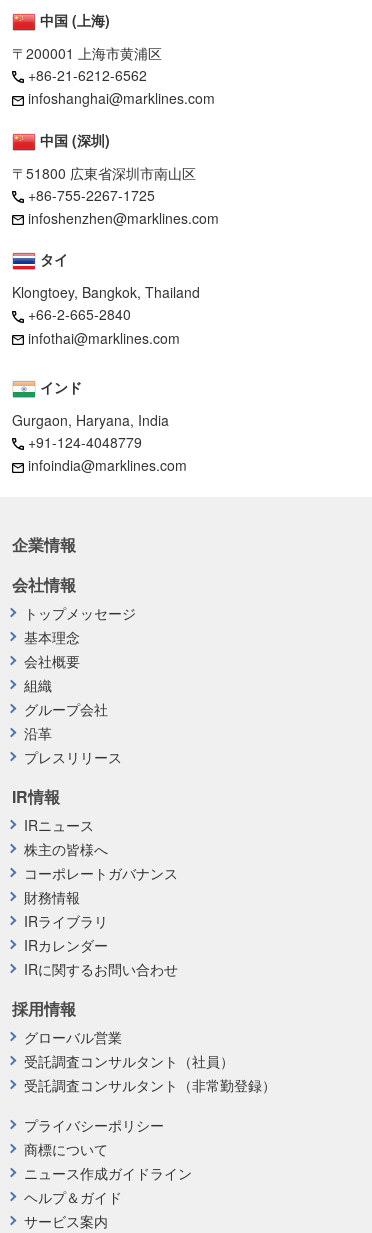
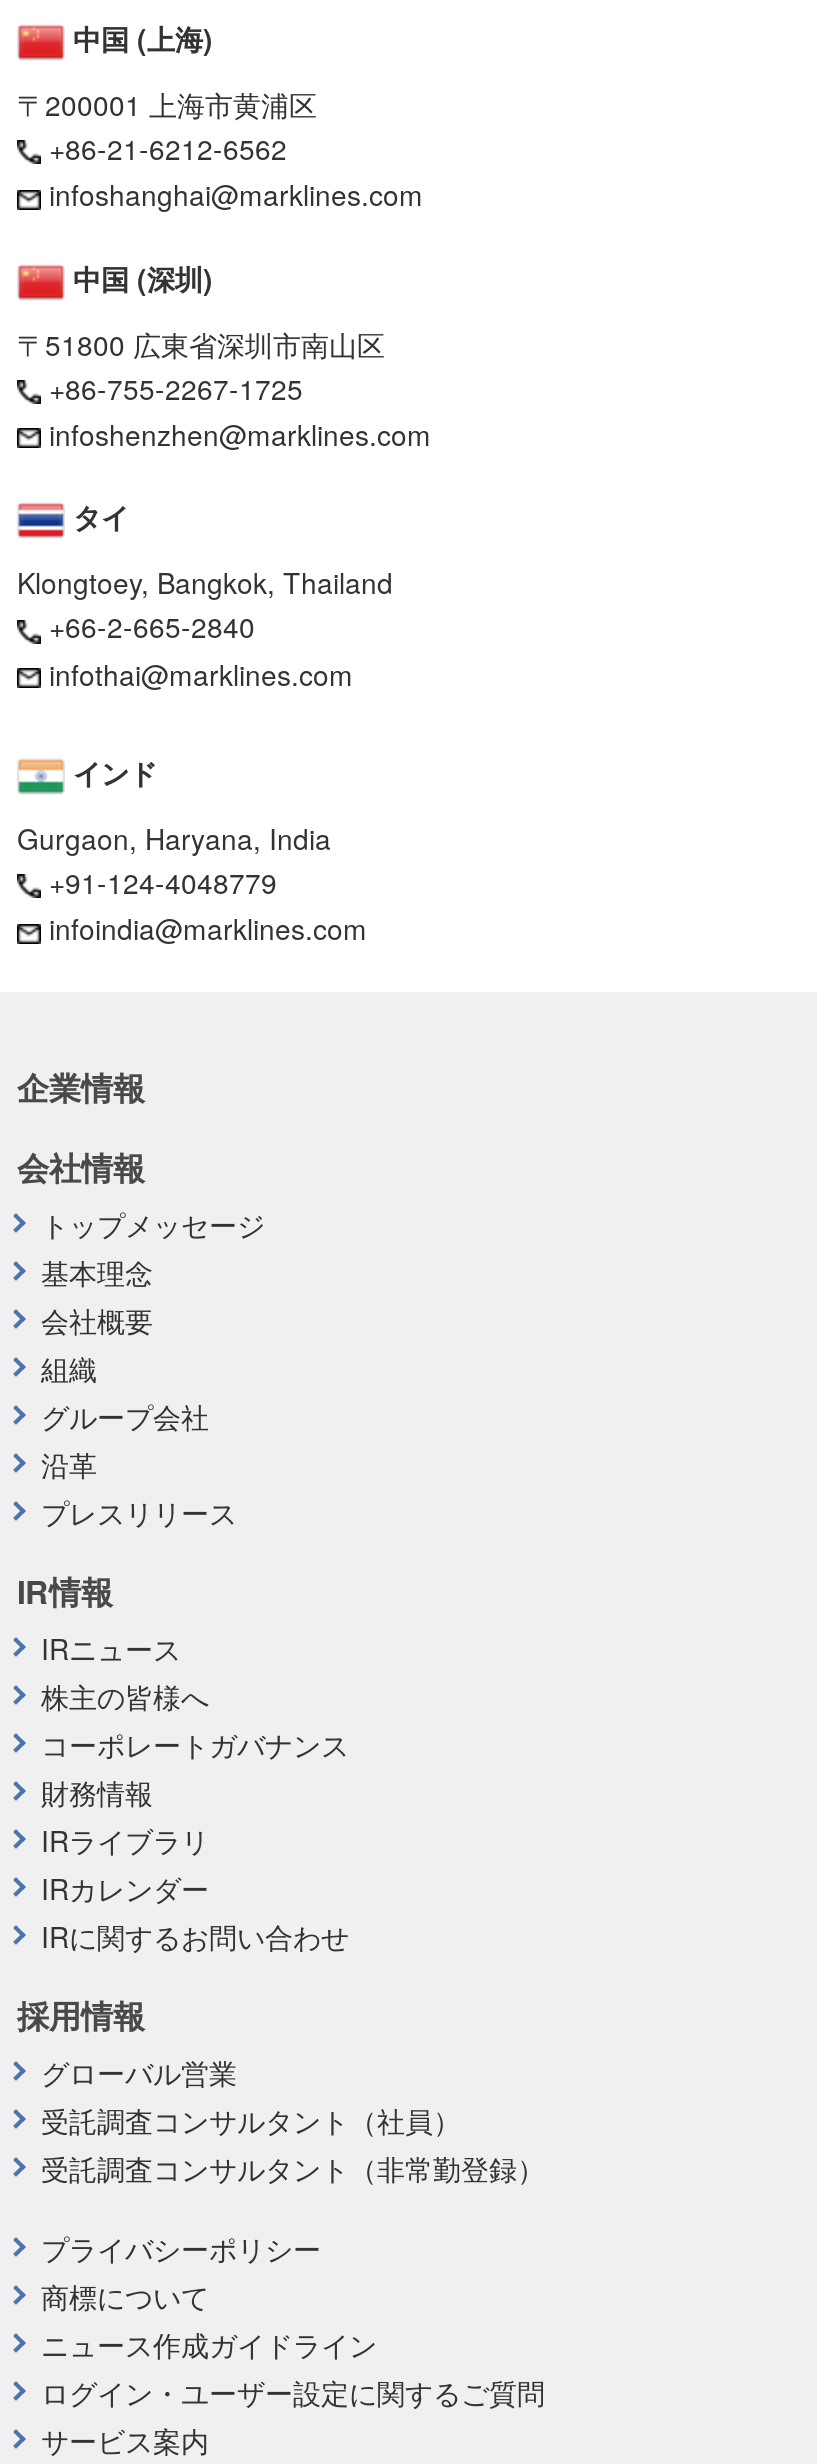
- ヘルプ＆ガイド
+ ログイン・ユーザー設定に関するご質問
